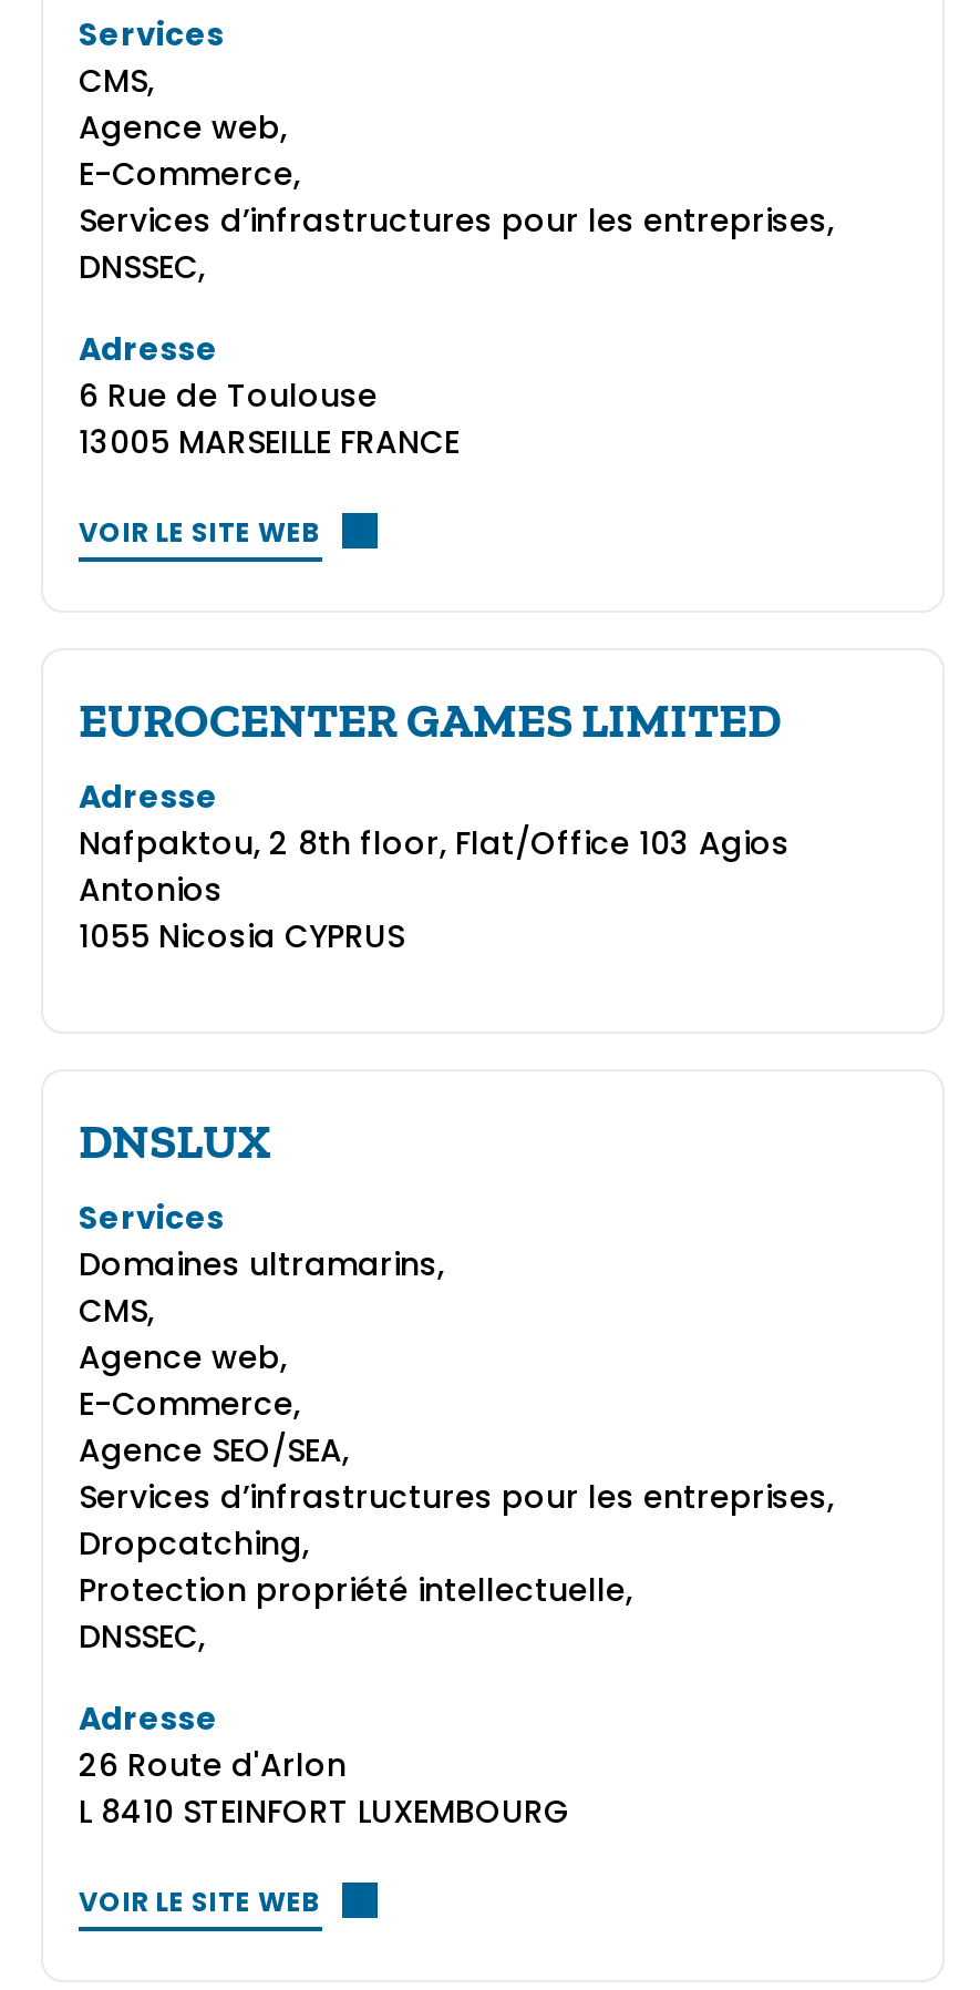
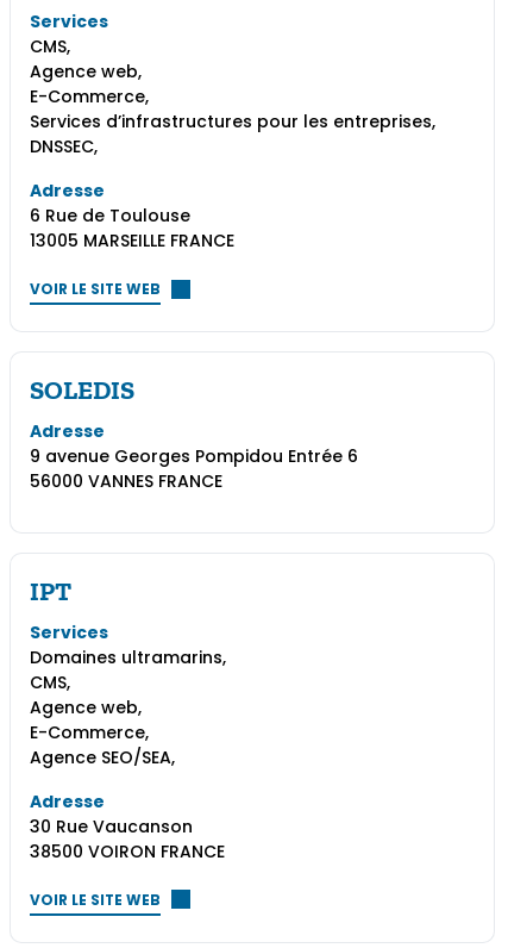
- EUROCENTER GAMES LIMITED
+ SOLEDIS

- Nafpaktou, 2 8th floor, Flat/Office 103 Agios
- Antonios
- 1055 Nicosia CYPRUS
+ 9 avenue Georges Pompidou Entrée 6
+ 56000 VANNES FRANCE

- DNSLUX
+ IPT

- Services d’infrastructures pour les entreprises,
- Dropcatching,
- Protection propriété intellectuelle,
- DNSSEC,

- 26 Route d'Arlon
- L 8410 STEINFORT LUXEMBOURG
+ 30 Rue Vaucanson
+ 38500 VOIRON FRANCE
